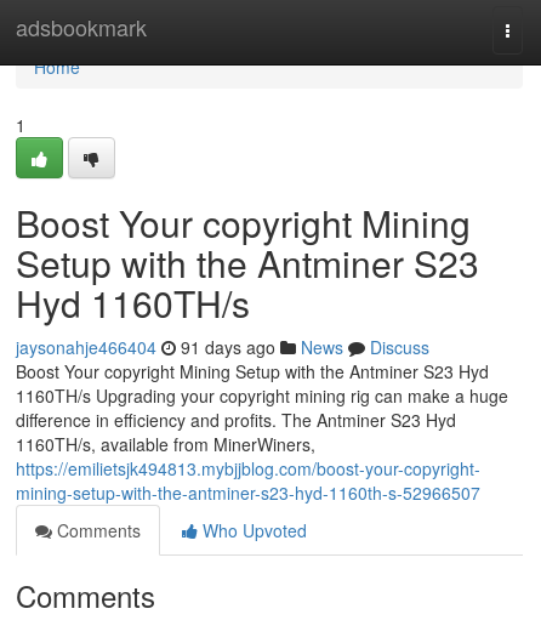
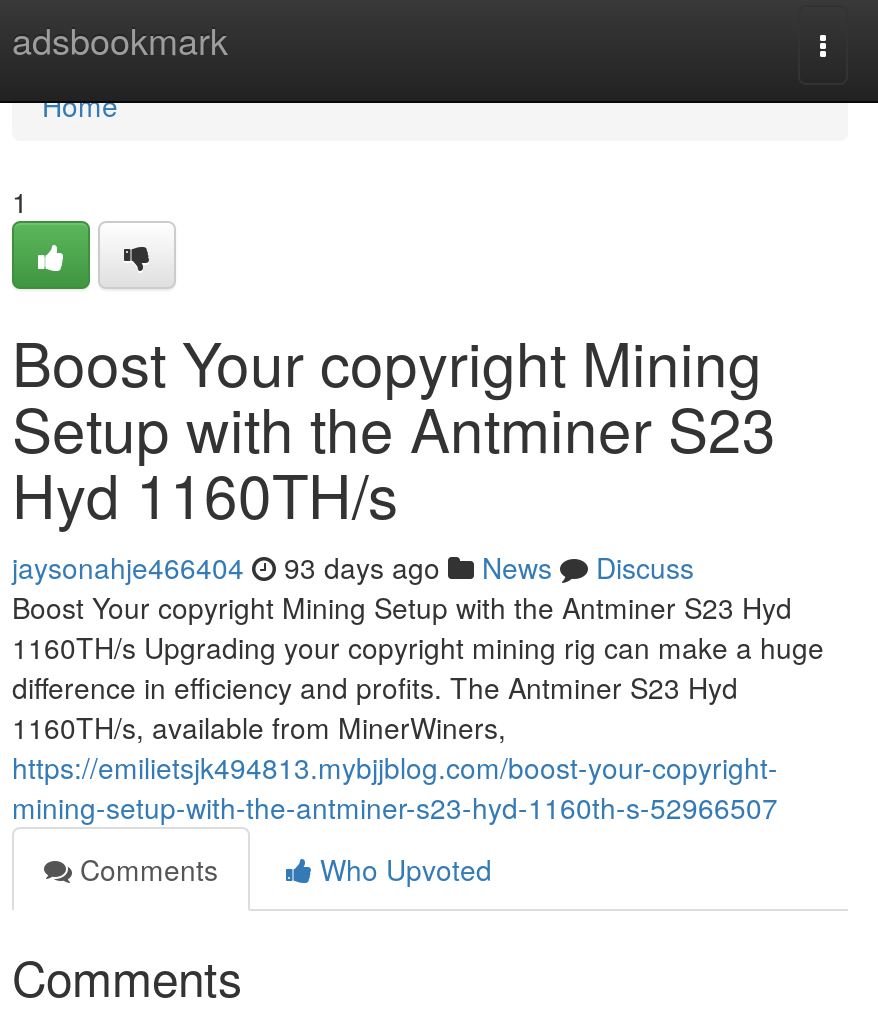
- jaysonahje466404 91 days ago News Discuss
+ jaysonahje466404 93 days ago News Discuss
